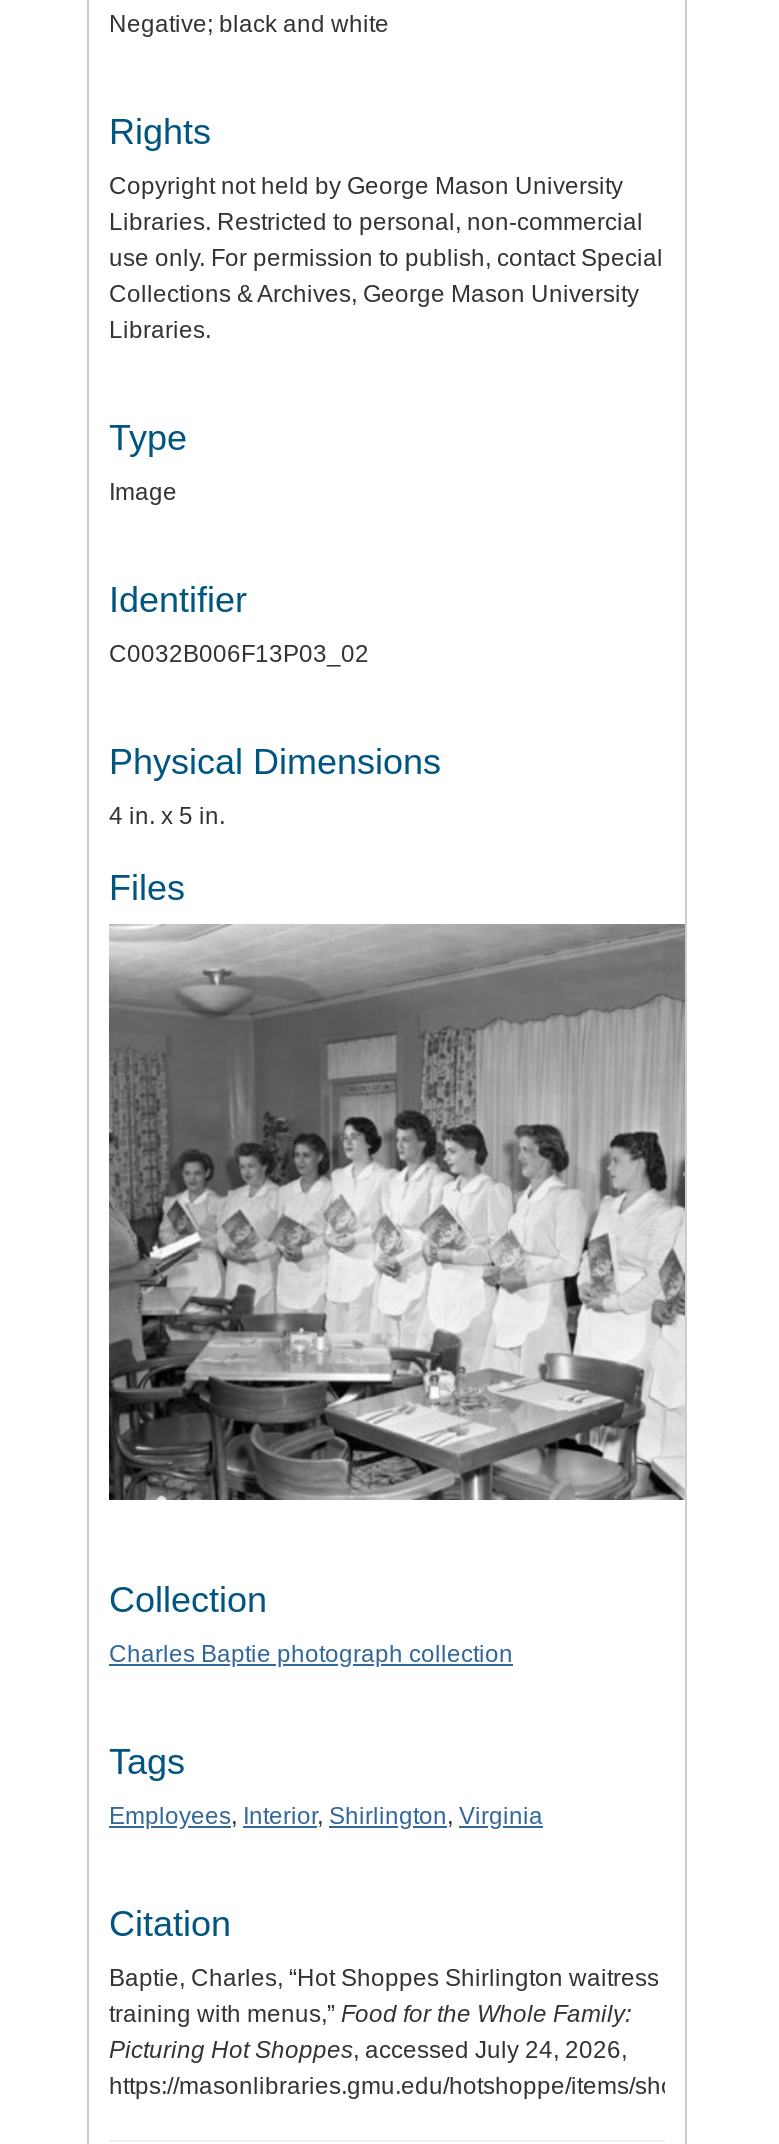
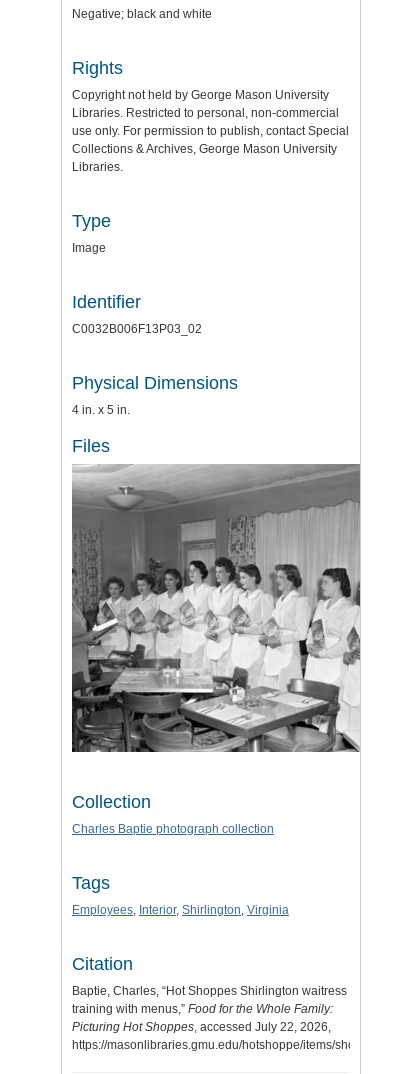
- Picturing Hot Shoppes, accessed July 24, 2026,
+ Picturing Hot Shoppes, accessed July 22, 2026,
